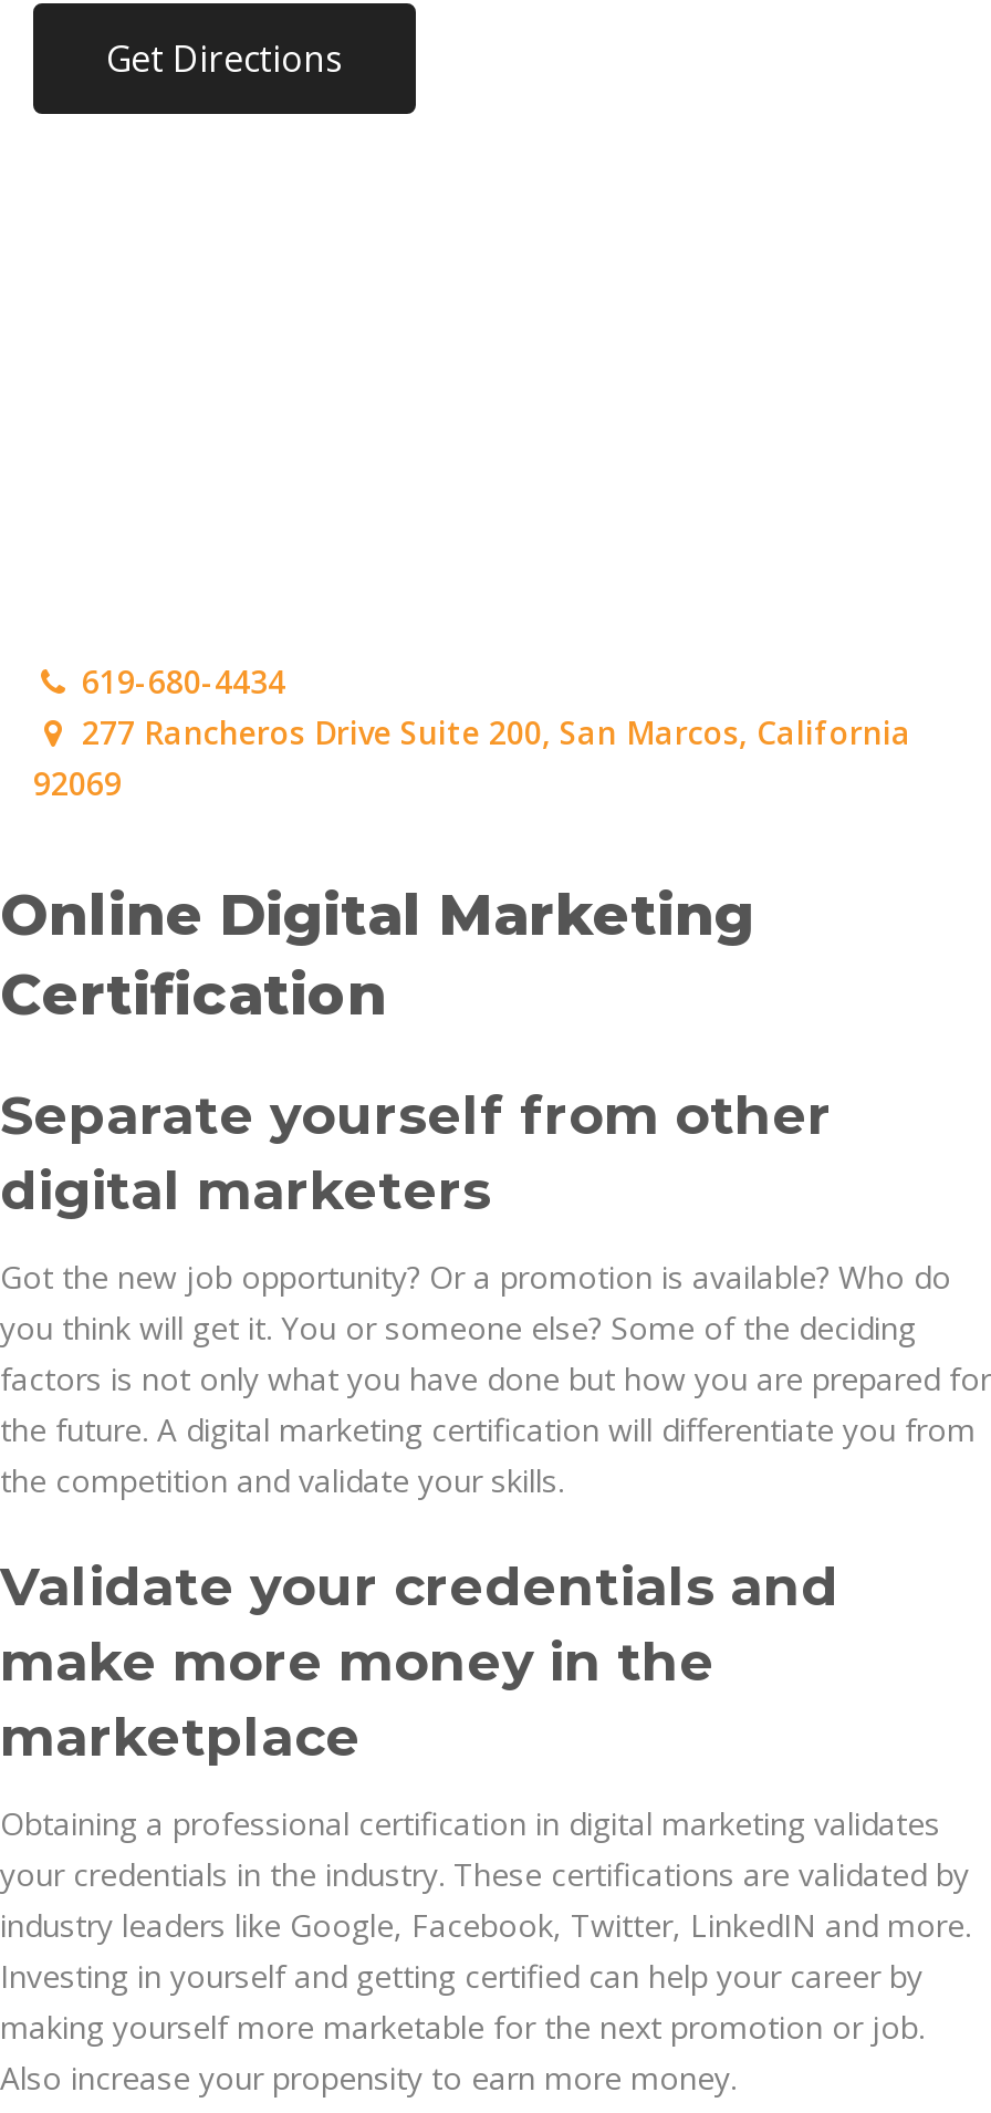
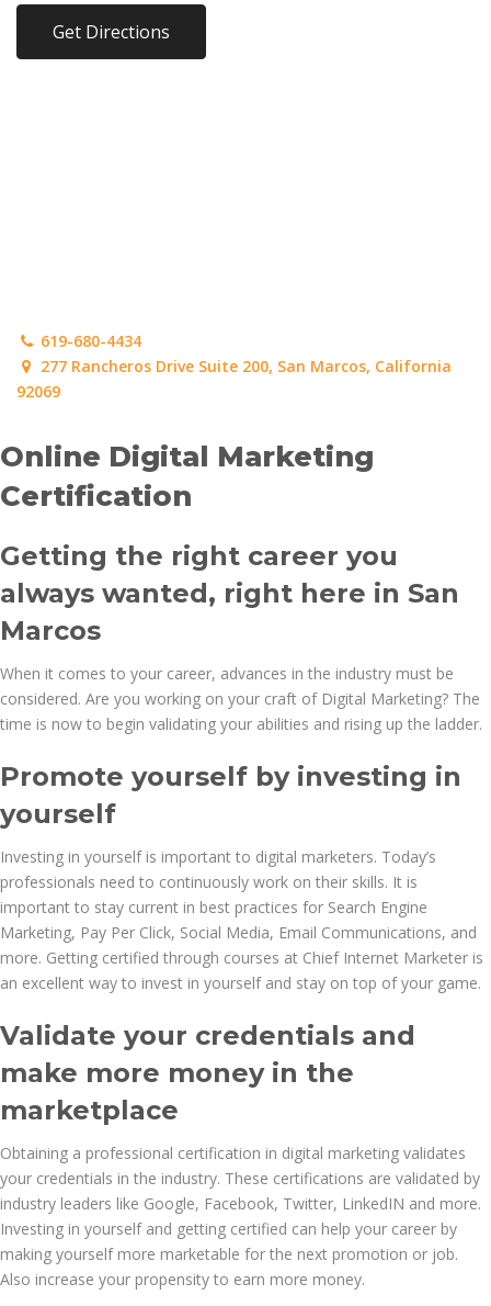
- Separate yourself from other
- digital marketers
- Got the new job opportunity? Or a promotion is available? Who do
- you think will get it. You or someone else? Some of the deciding
- factors is not only what you have done but how you are prepared for
- the future. A digital marketing certification will differentiate you from
- the competition and validate your skills.
+ Getting the right career you
+ always wanted, right here in San
+ Marcos
+ When it comes to your career, advances in the industry must be
+ considered. Are you working on your craft of Digital Marketing? The
+ time is now to begin validating your abilities and rising up the ladder.
+ Promote yourself by investing in
+ yourself
+ Investing in yourself is important to digital marketers. Today’s
+ professionals need to continuously work on their skills. It is
+ important to stay current in best practices for Search Engine
+ Marketing, Pay Per Click, Social Media, Email Communications, and
+ more. Getting certified through courses at Chief Internet Marketer is
+ an excellent way to invest in yourself and stay on top of your game.
